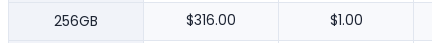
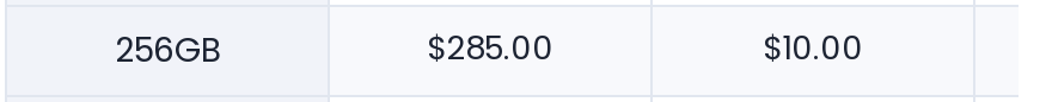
- $316.00
+ $285.00

- $1.00
+ $10.00
